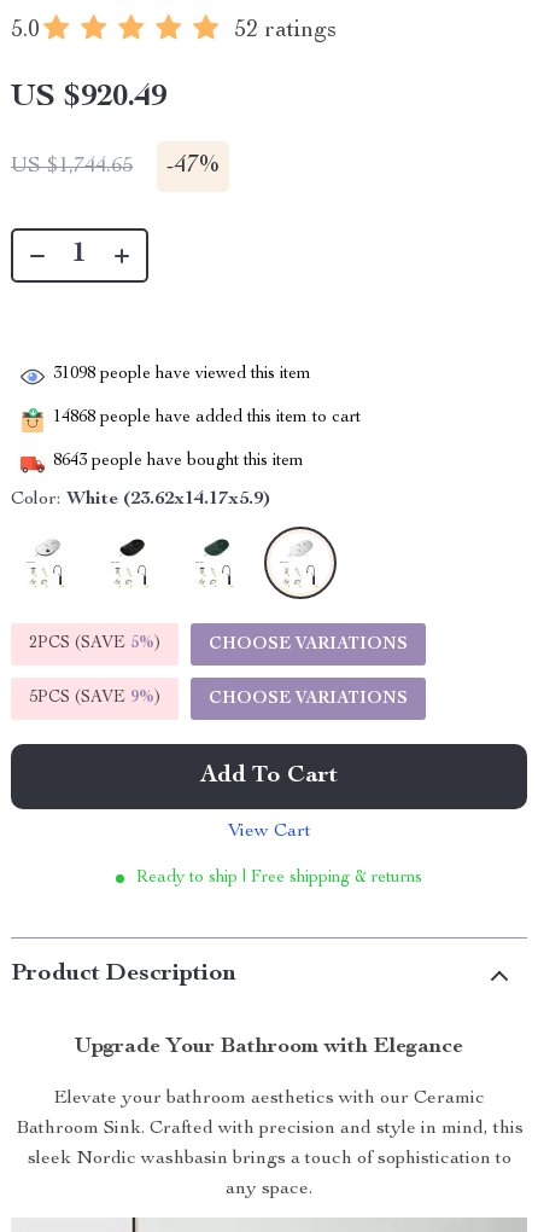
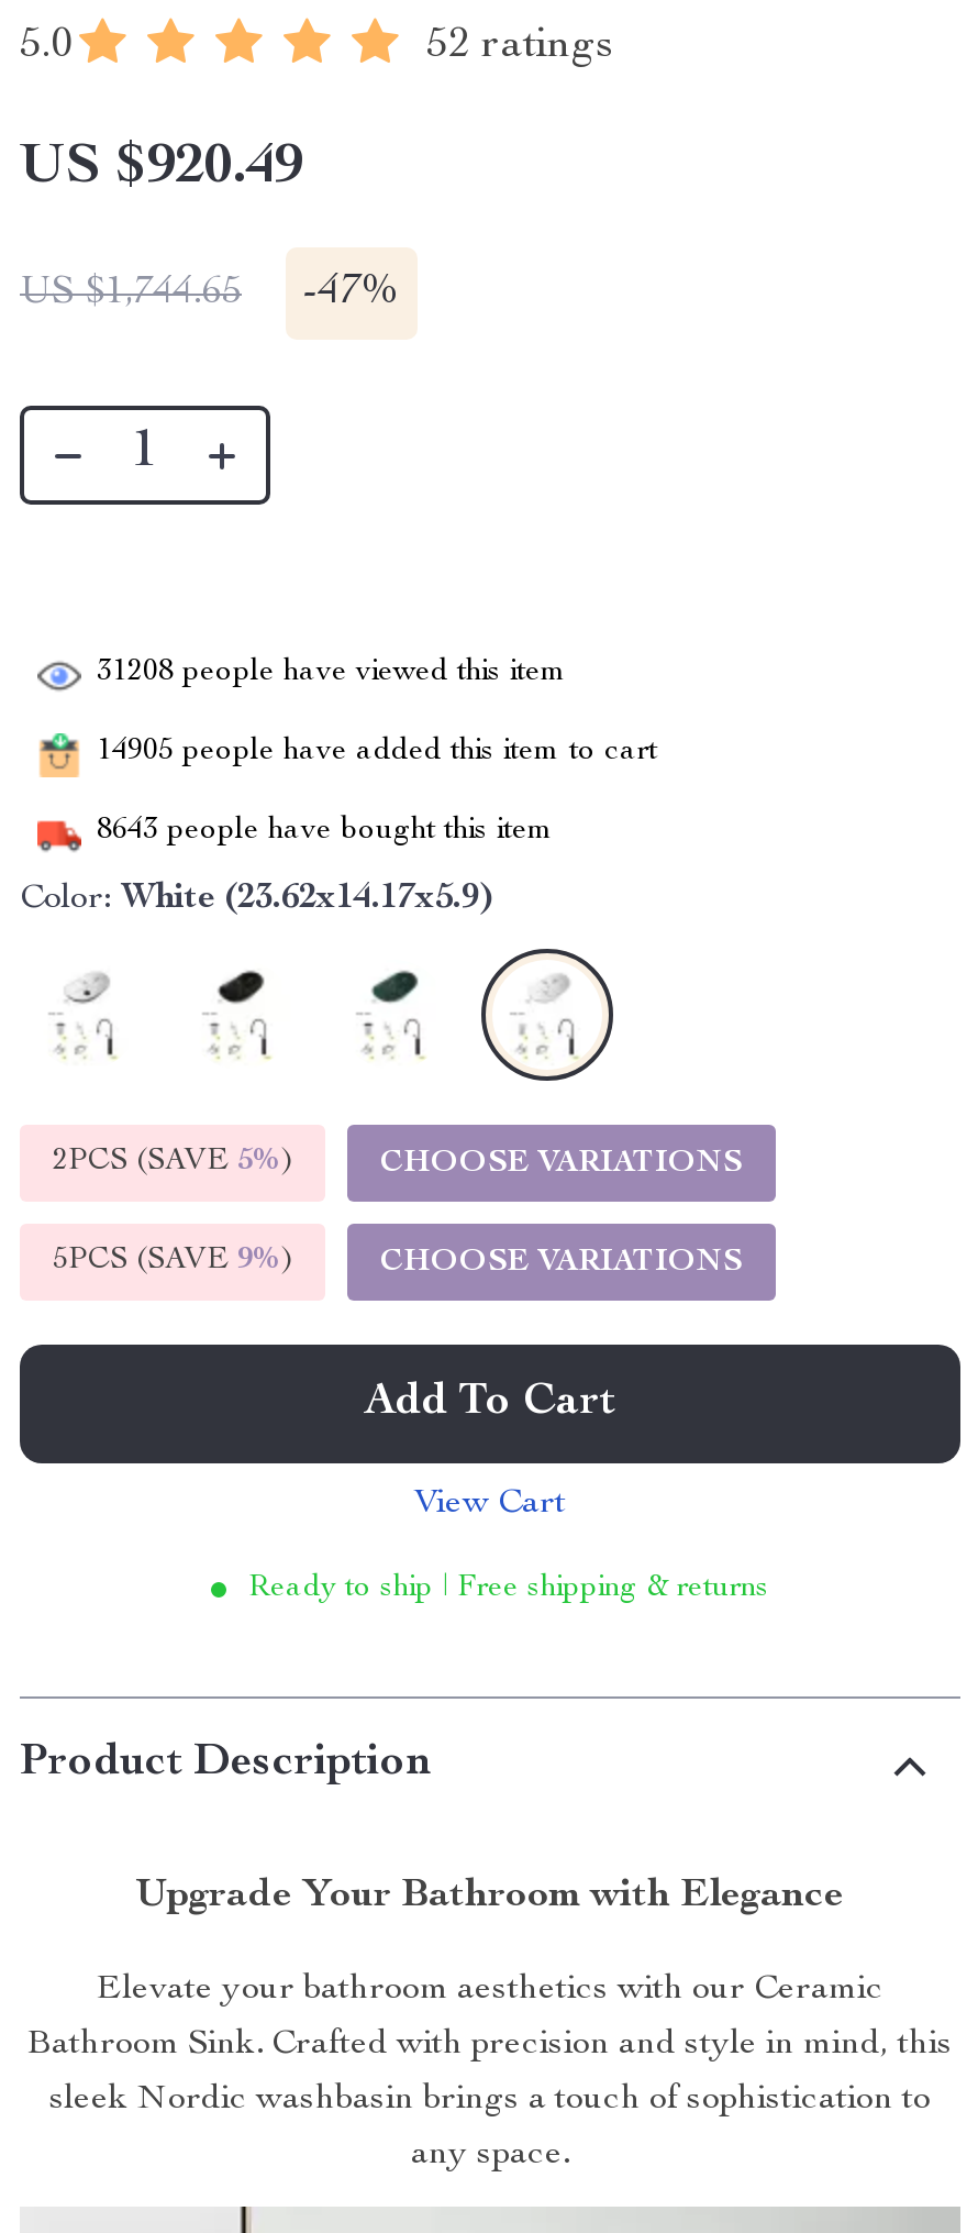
- 31098 people have viewed this item
+ 31208 people have viewed this item

- 14868 people have added this item to cart
+ 14905 people have added this item to cart
